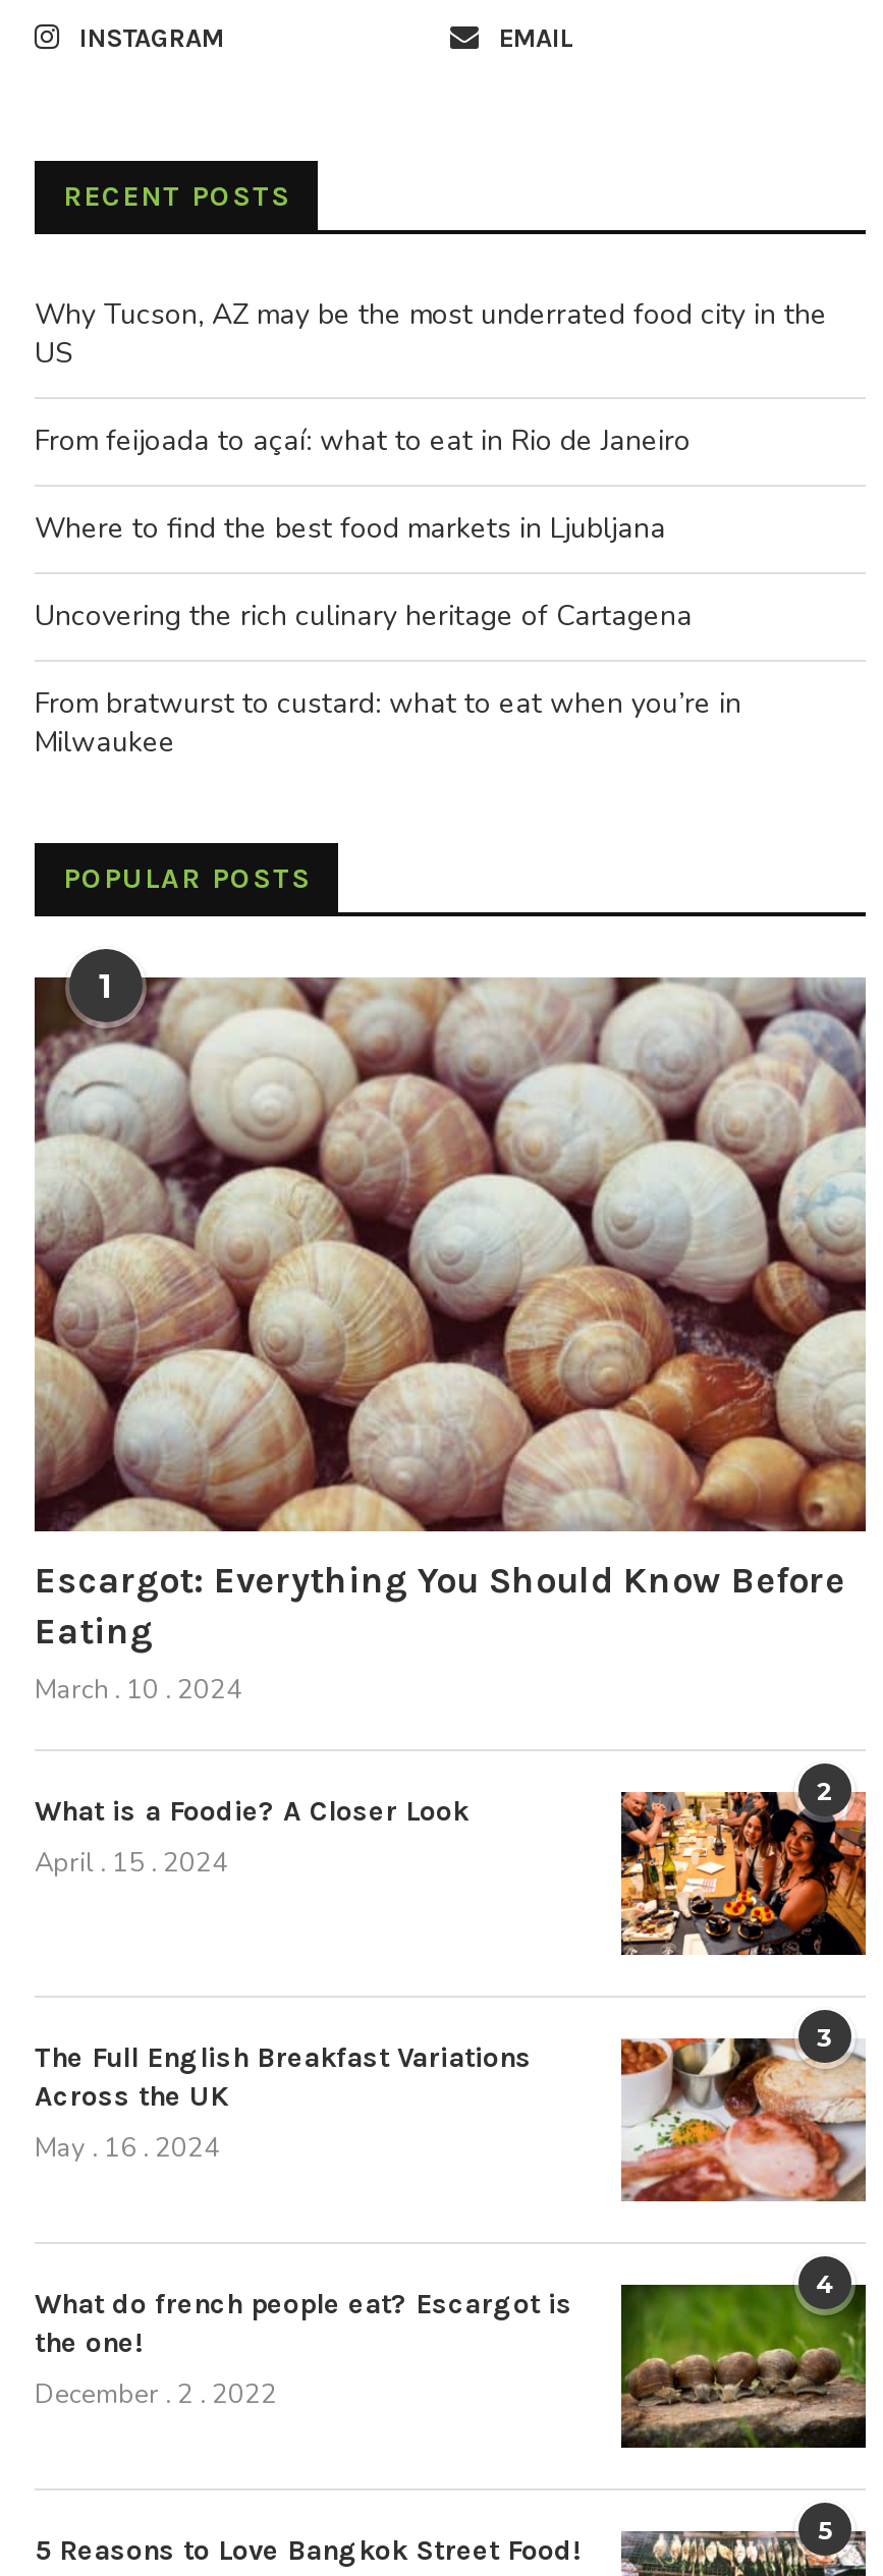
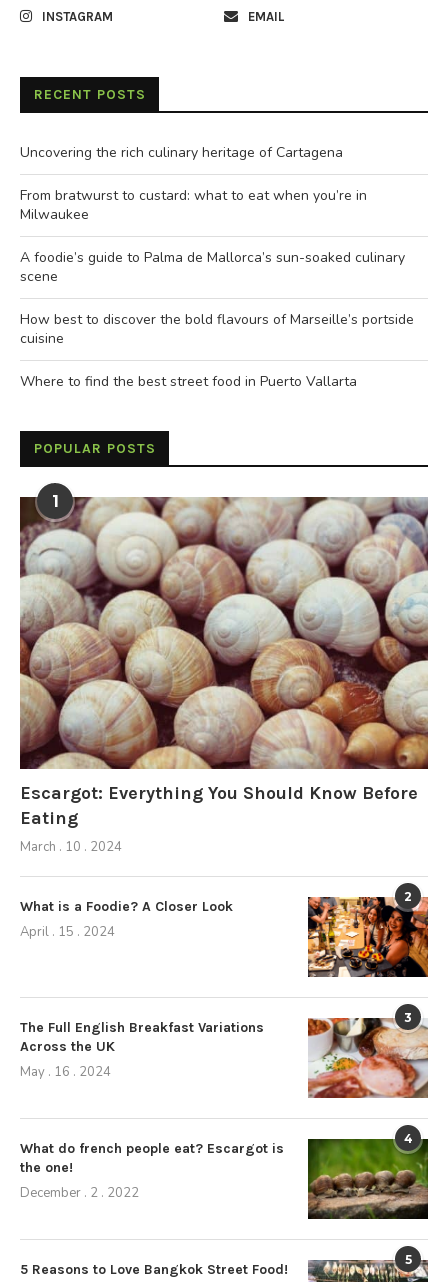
- Why Tucson, AZ may be the most underrated food city in the
- US
- From feijoada to açaí: what to eat in Rio de Janeiro
- Where to find the best food markets in Ljubljana

moved up: Uncovering the rich culinary heritage of Cartagena | From bratwurst to custard: what to eat when you’re in | Milwaukee

+ A foodie’s guide to Palma de Mallorca’s sun-soaked culinary
+ scene
+ How best to discover the bold flavours of Marseille’s portside
+ cuisine
+ Where to find the best street food in Puerto Vallarta
